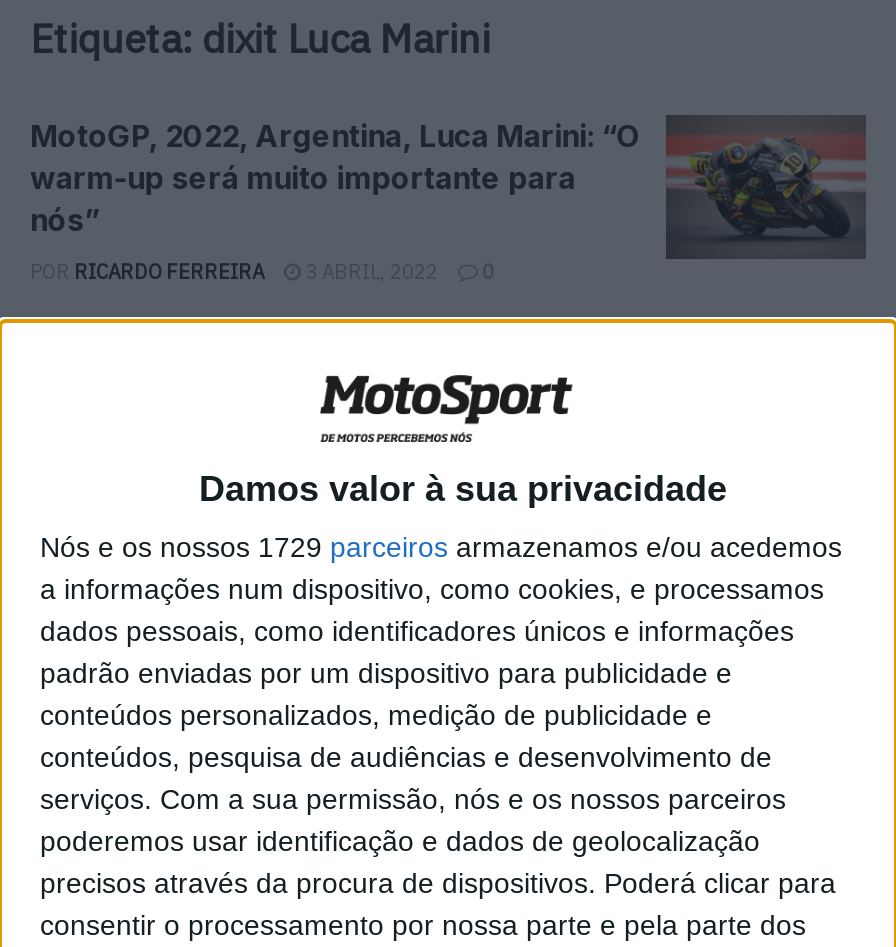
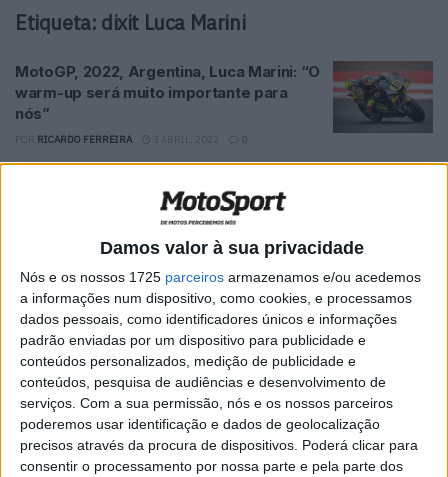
- Nós e os nossos 1729 parceiros armazenamos e/ou acedemos
+ Nós e os nossos 1725 parceiros armazenamos e/ou acedemos
